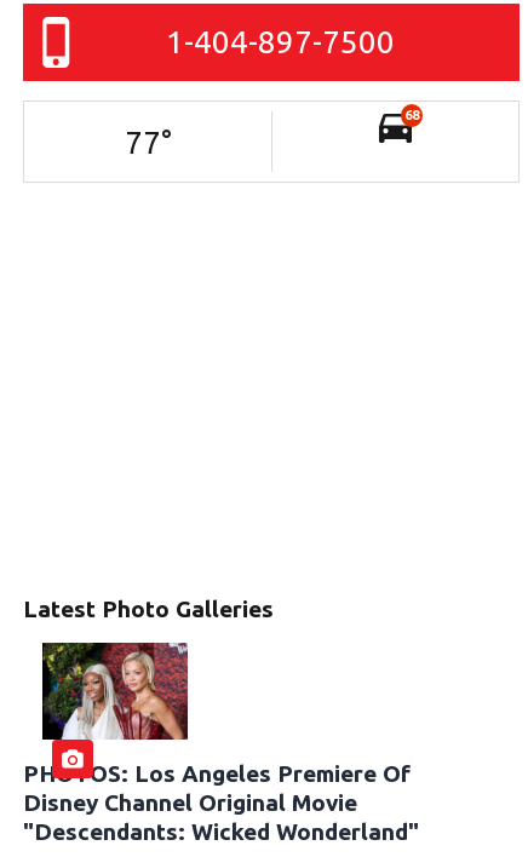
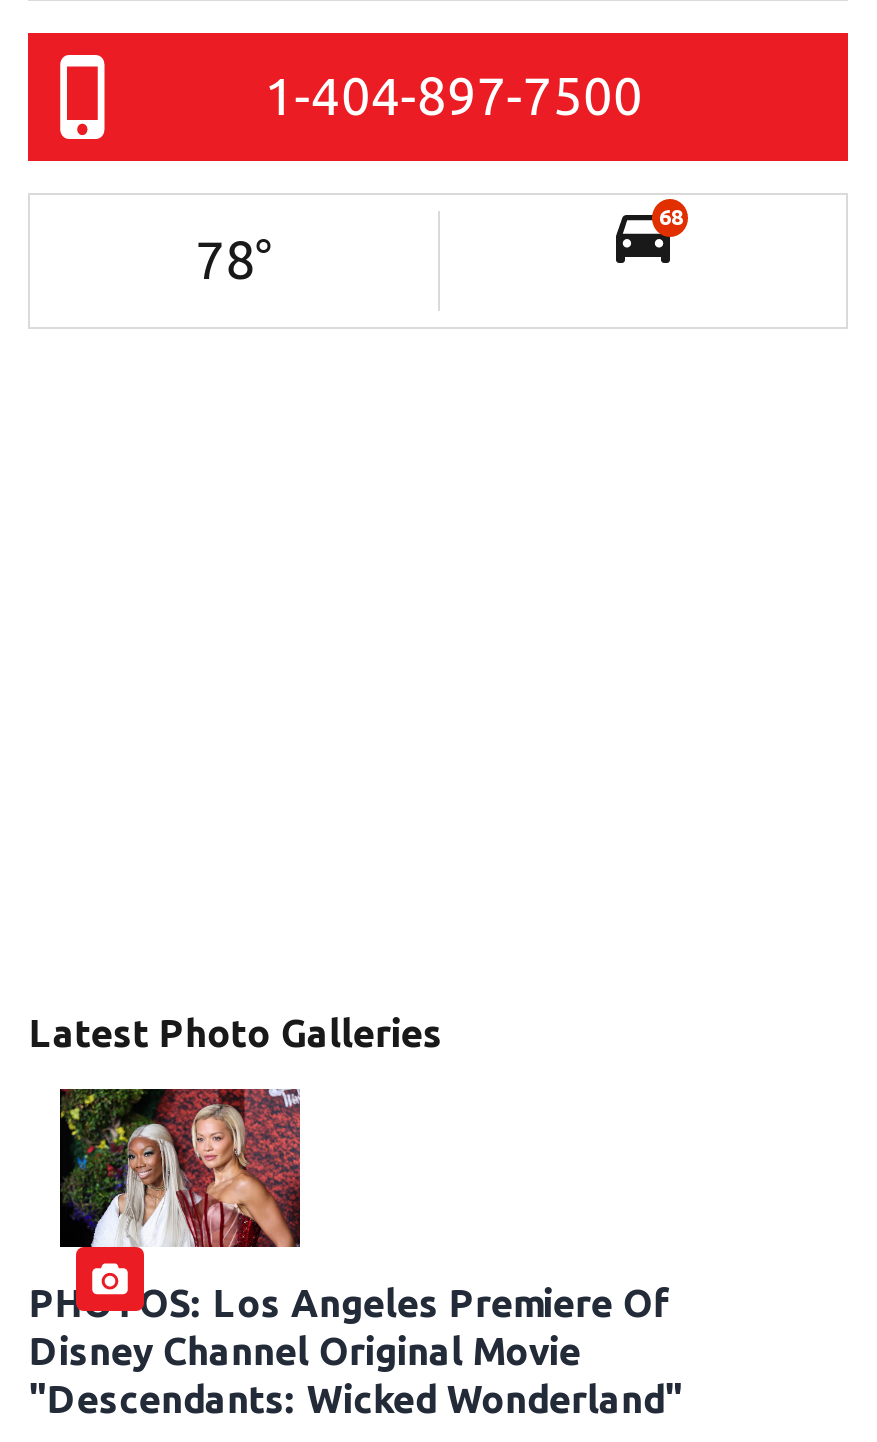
- 77°
+ 78°
